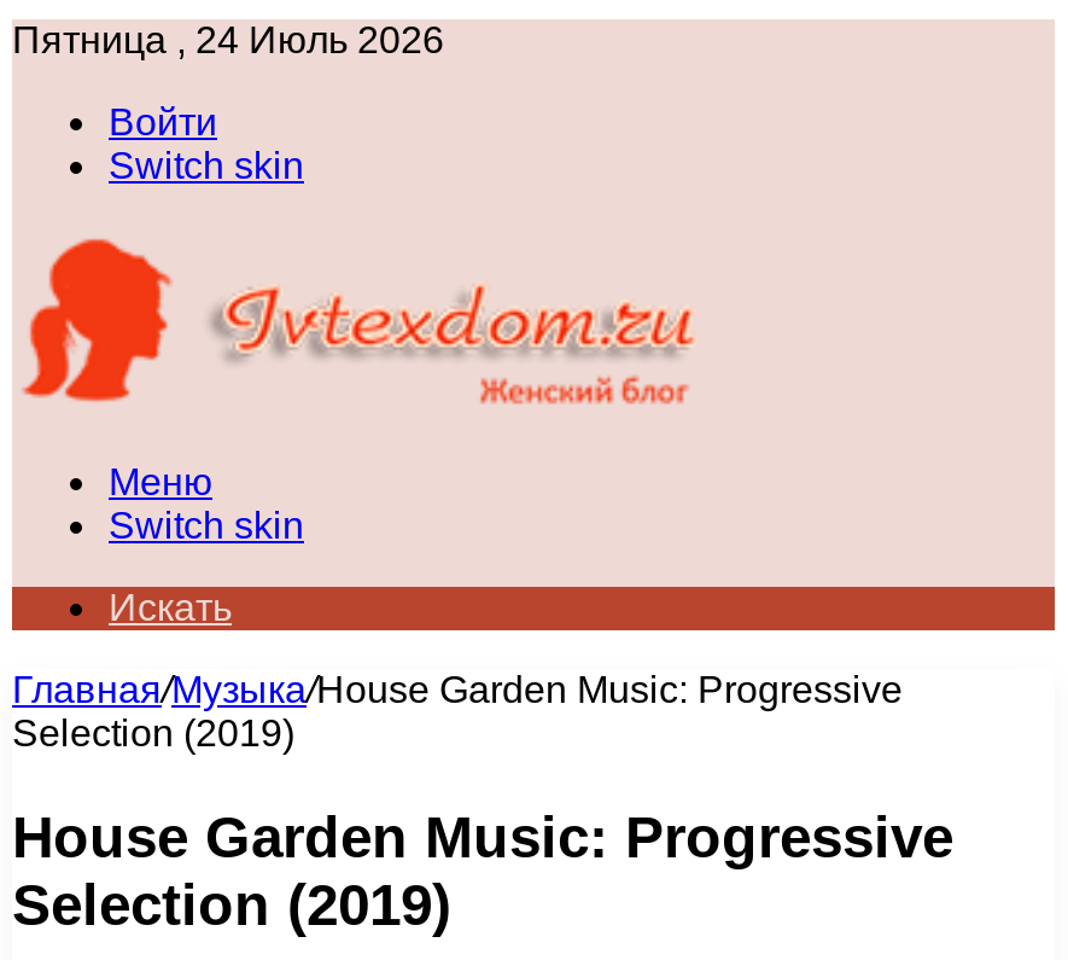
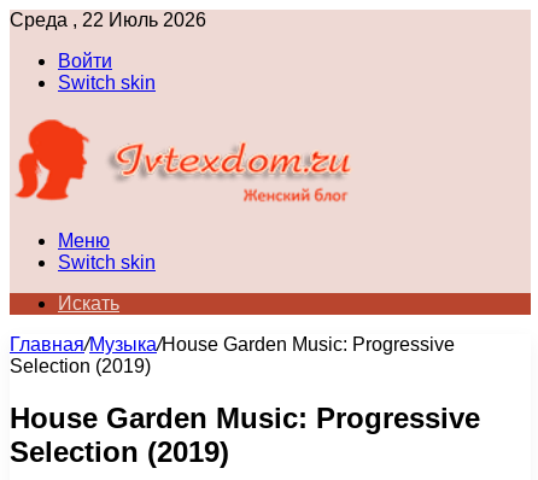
- Пятница , 24 Июль 2026
+ Среда , 22 Июль 2026
